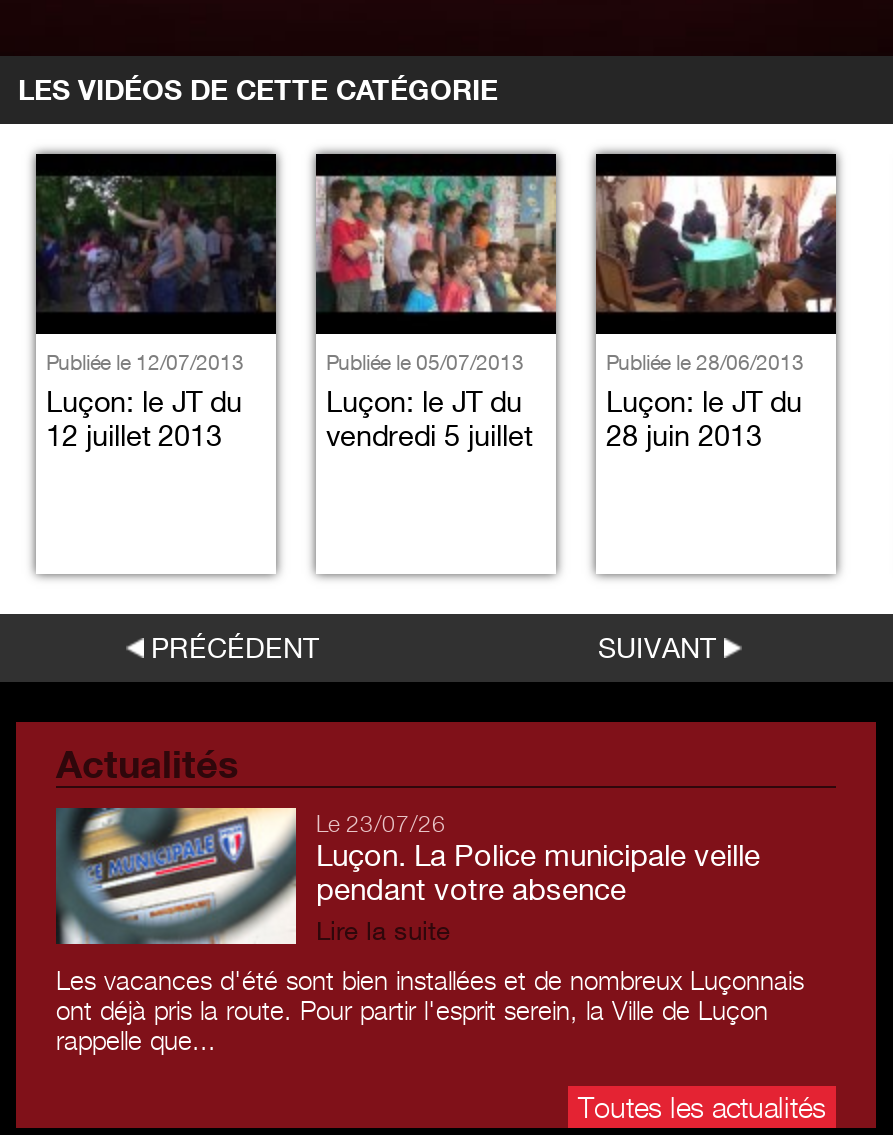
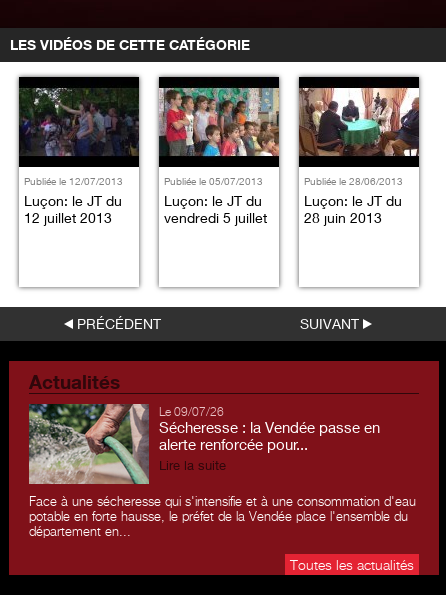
- [image]
- Le 23/07/26
- Luçon. La Police municipale veille
- pendant votre absence
+ [image]
+ Le 09/07/26
+ Sécheresse : la Vendée passe en
+ alerte renforcée pour...

- Les vacances d'été sont bien installées et de nombreux Luçonnais
- ont déjà pris la route. Pour partir l'esprit serein, la Ville de Luçon
- rappelle que...
+ Face à une sécheresse qui s'intensifie et à une consommation d'eau
+ potable en forte hausse, le préfet de la Vendée place l'ensemble du
+ département en...
